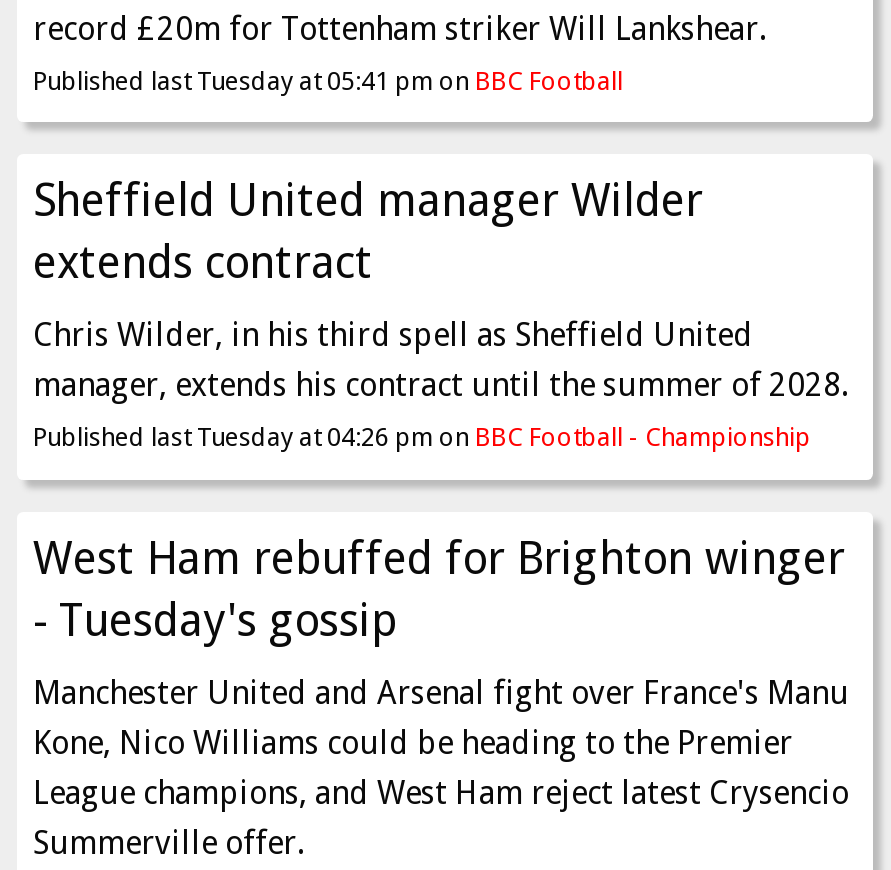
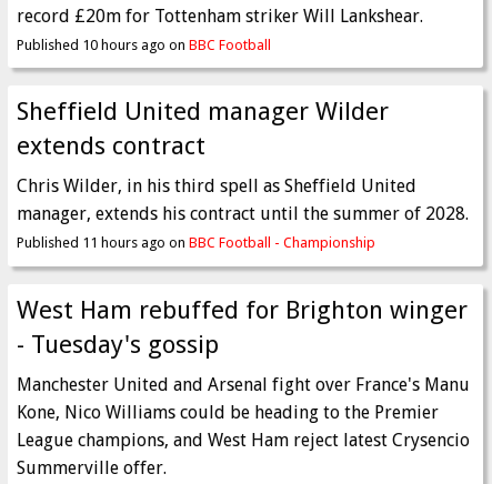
- Published last Tuesday at 05:41 pm on BBC Football
+ Published 10 hours ago on BBC Football

- Published last Tuesday at 04:26 pm on BBC Football - Championship
+ Published 11 hours ago on BBC Football - Championship
